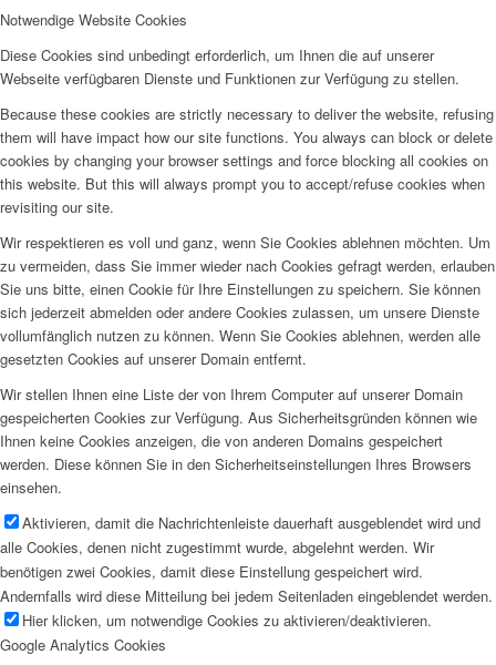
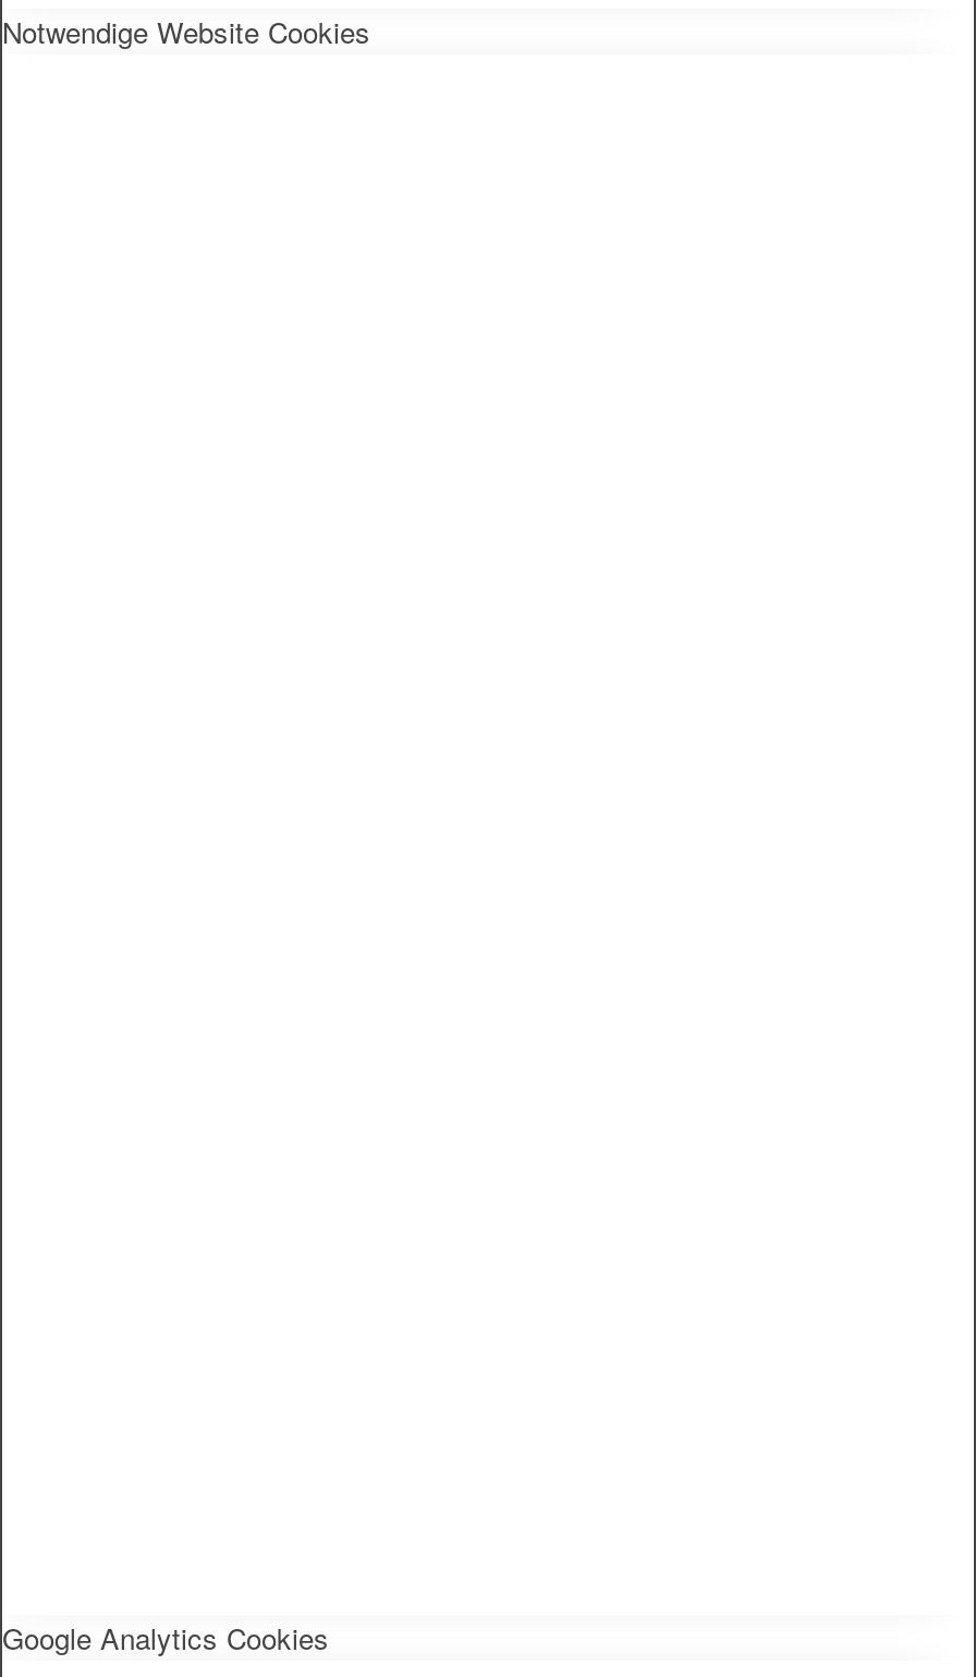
- Diese Cookies sind unbedingt erforderlich, um Ihnen die auf unserer
- Webseite verfügbaren Dienste und Funktionen zur Verfügung zu stellen.
- Because these cookies are strictly necessary to deliver the website, refusing
- them will have impact how our site functions. You always can block or delete
- cookies by changing your browser settings and force blocking all cookies on
- this website. But this will always prompt you to accept/refuse cookies when
- revisiting our site.
- Wir respektieren es voll und ganz, wenn Sie Cookies ablehnen möchten. Um
- zu vermeiden, dass Sie immer wieder nach Cookies gefragt werden, erlauben
- Sie uns bitte, einen Cookie für Ihre Einstellungen zu speichern. Sie können
- sich jederzeit abmelden oder andere Cookies zulassen, um unsere Dienste
- vollumfänglich nutzen zu können. Wenn Sie Cookies ablehnen, werden alle
- gesetzten Cookies auf unserer Domain entfernt.
- Wir stellen Ihnen eine Liste der von Ihrem Computer auf unserer Domain
- gespeicherten Cookies zur Verfügung. Aus Sicherheitsgründen können wie
- Ihnen keine Cookies anzeigen, die von anderen Domains gespeichert
- werden. Diese können Sie in den Sicherheitseinstellungen Ihres Browsers
- einsehen.
- Aktivieren, damit die Nachrichtenleiste dauerhaft ausgeblendet wird und
- alle Cookies, denen nicht zugestimmt wurde, abgelehnt werden. Wir
- benötigen zwei Cookies, damit diese Einstellung gespeichert wird.
- Andernfalls wird diese Mitteilung bei jedem Seitenladen eingeblendet werden.
- Hier klicken, um notwendige Cookies zu aktivieren/deaktivieren.
